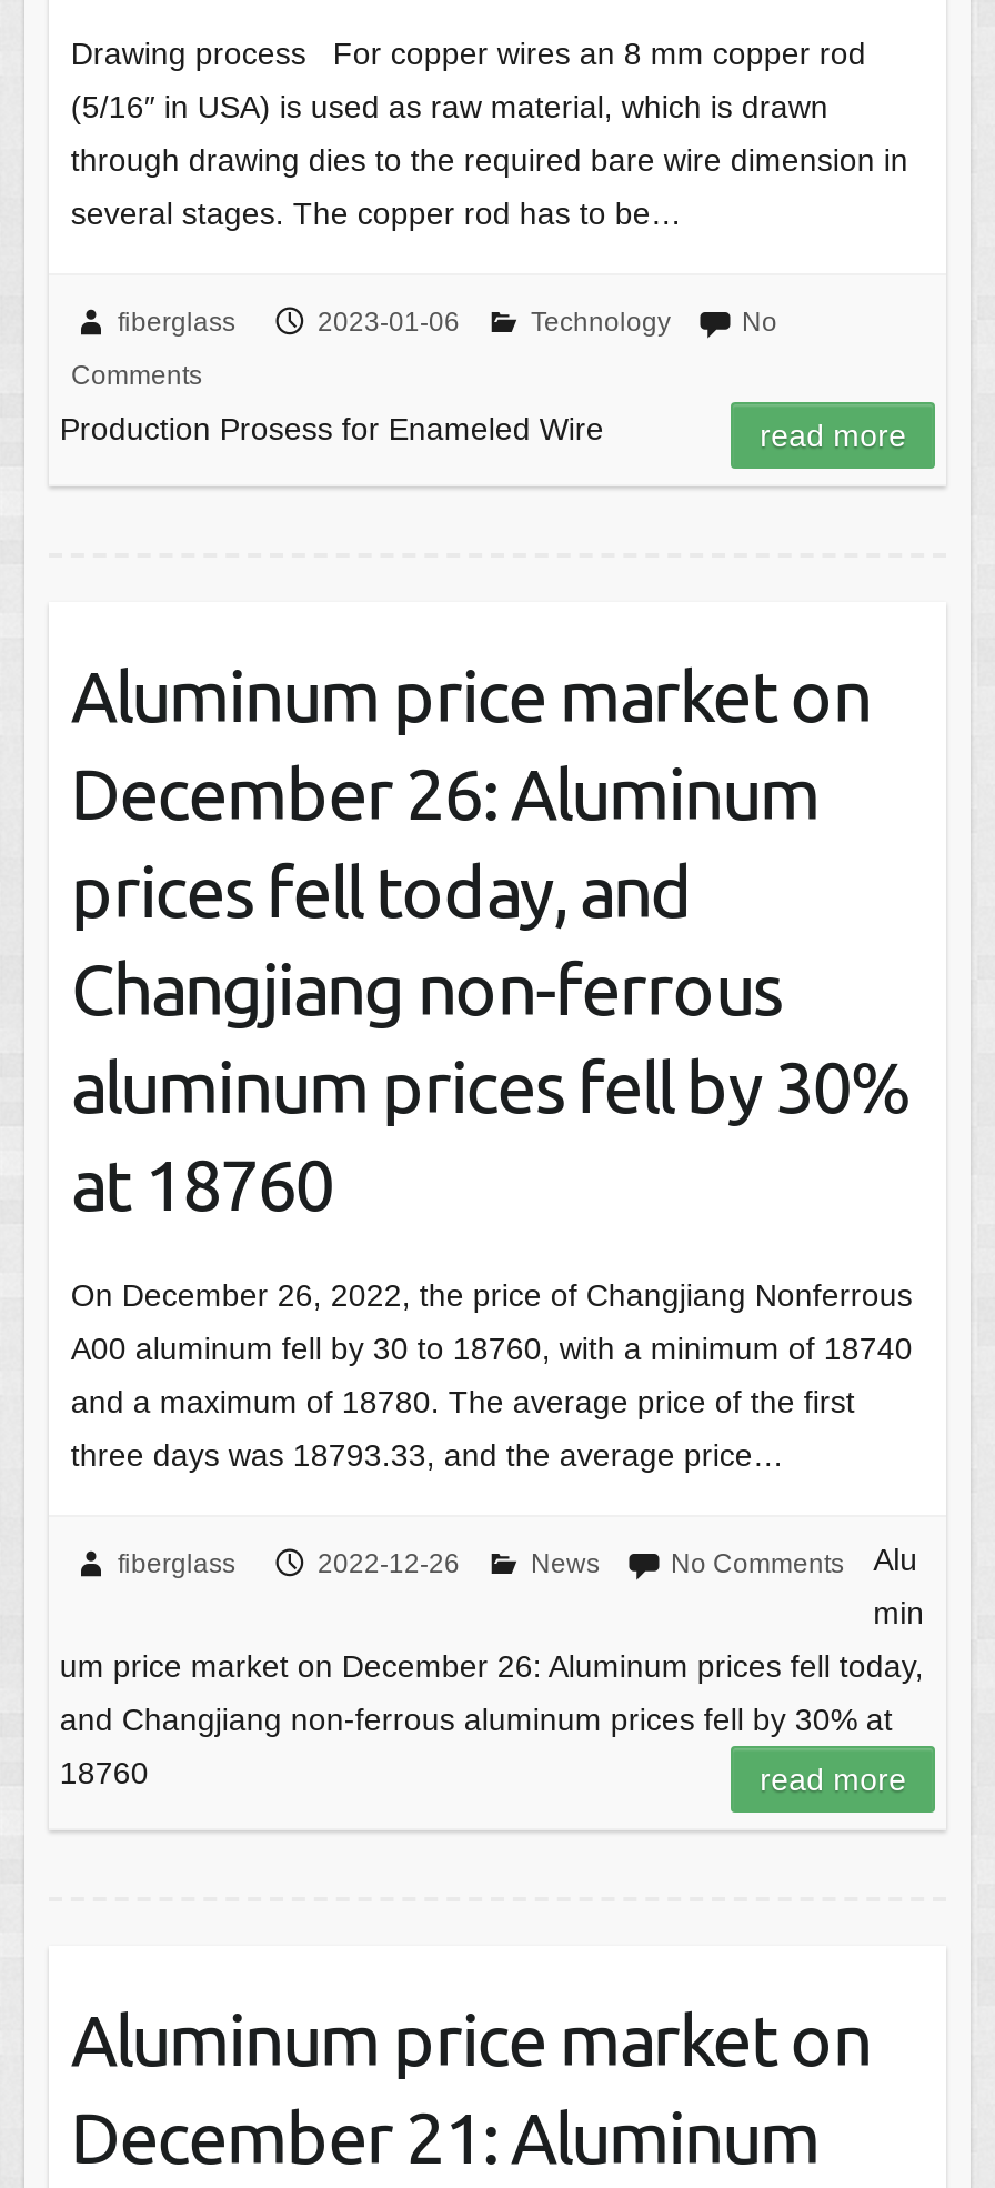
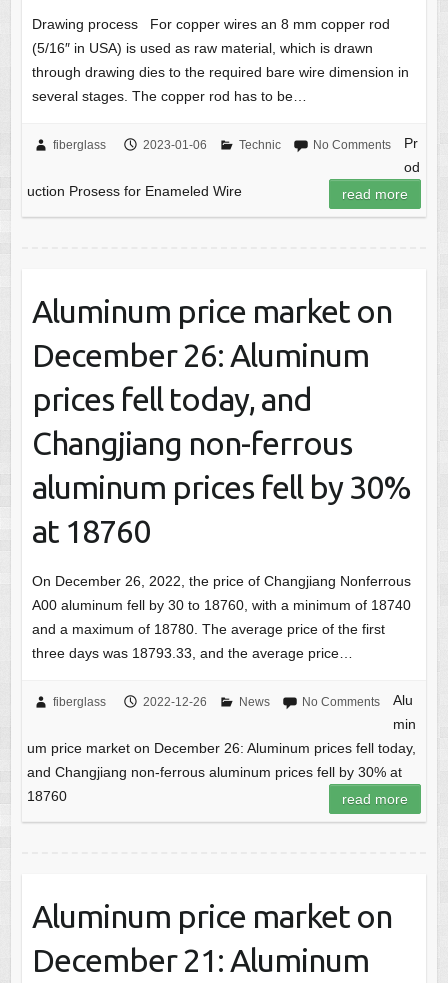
- Technology
- No
+ Technic
+ No Comments
+ Pr

- Comments
+ od

- Production Prosess for Enameled Wire
+ uction Prosess for Enameled Wire
